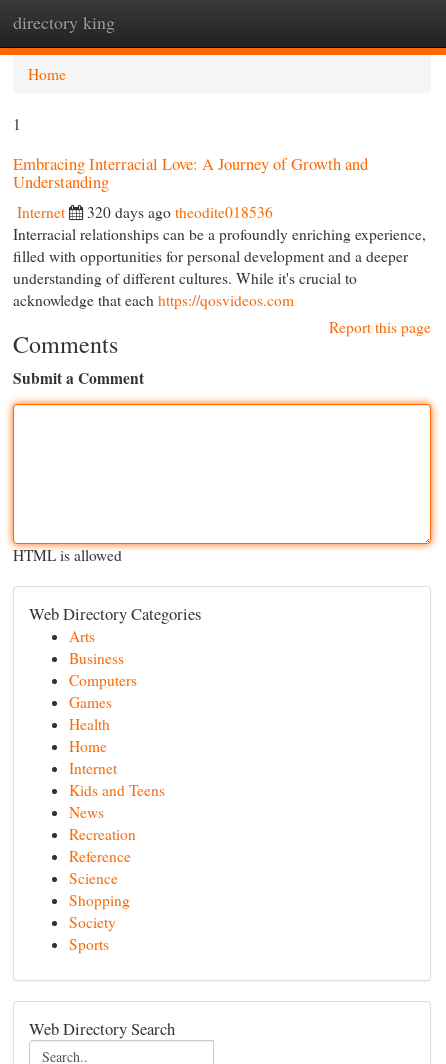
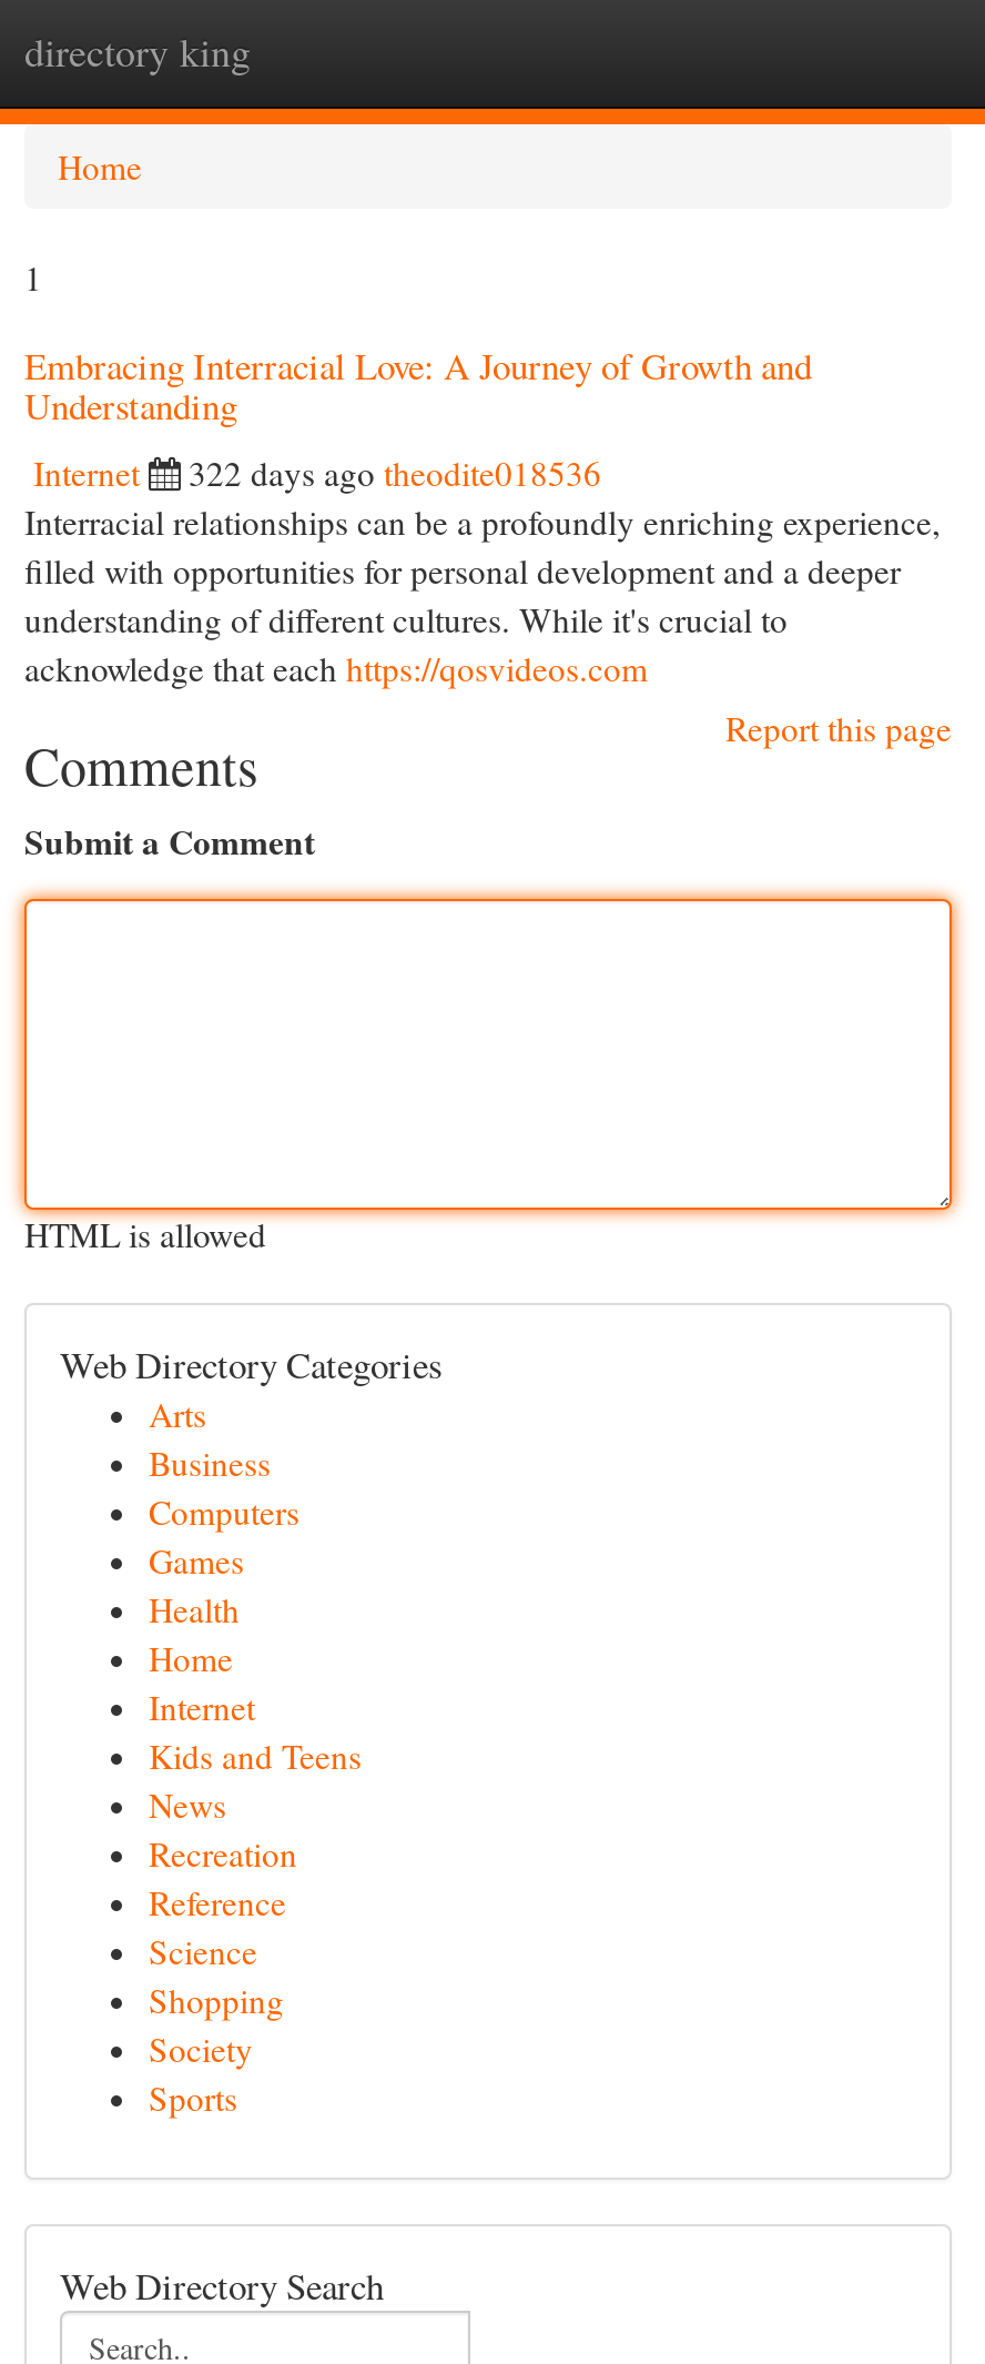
- 320 days ago theodite018536
+ 322 days ago theodite018536
